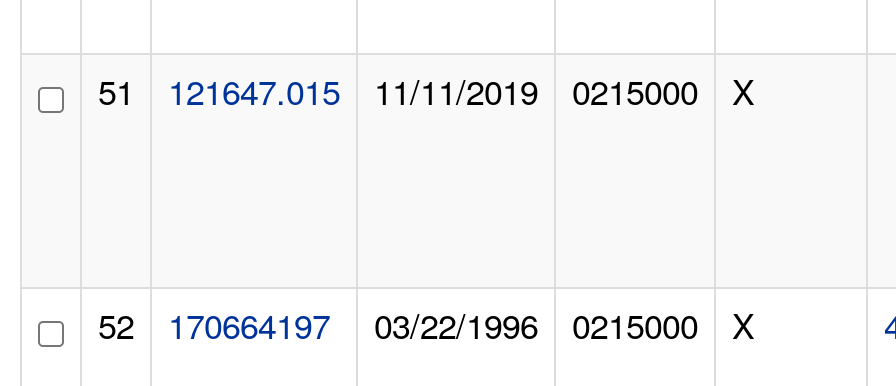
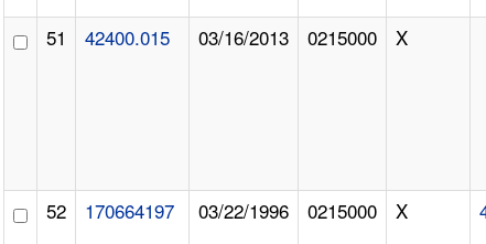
- 121647.015
+ 42400.015

- 11/11/2019
+ 03/16/2013
